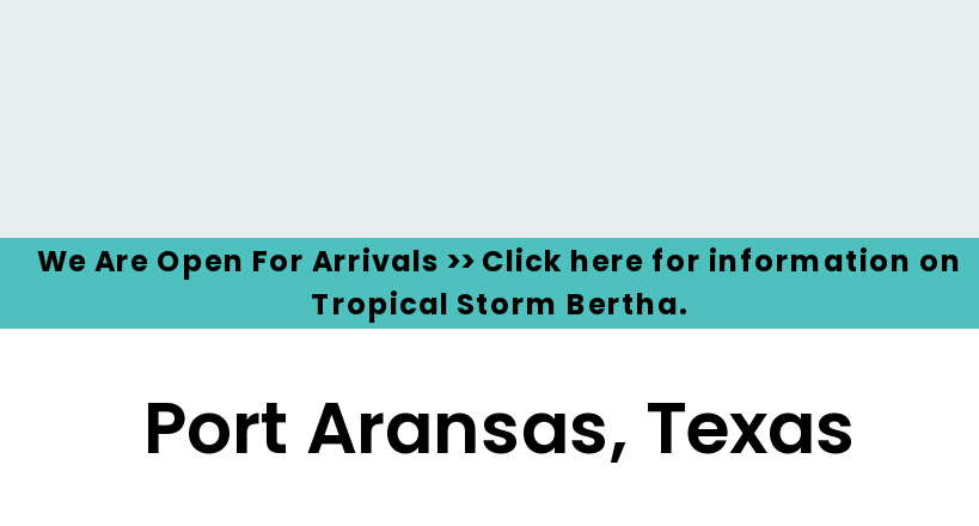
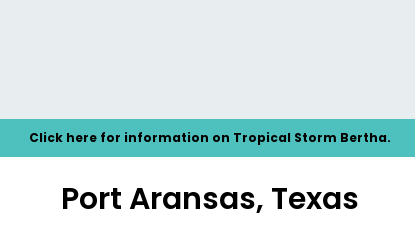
- We Are Open For Arrivals >> Click here for information on
- Tropical Storm Bertha.
+ Click here for information on Tropical Storm Bertha.
